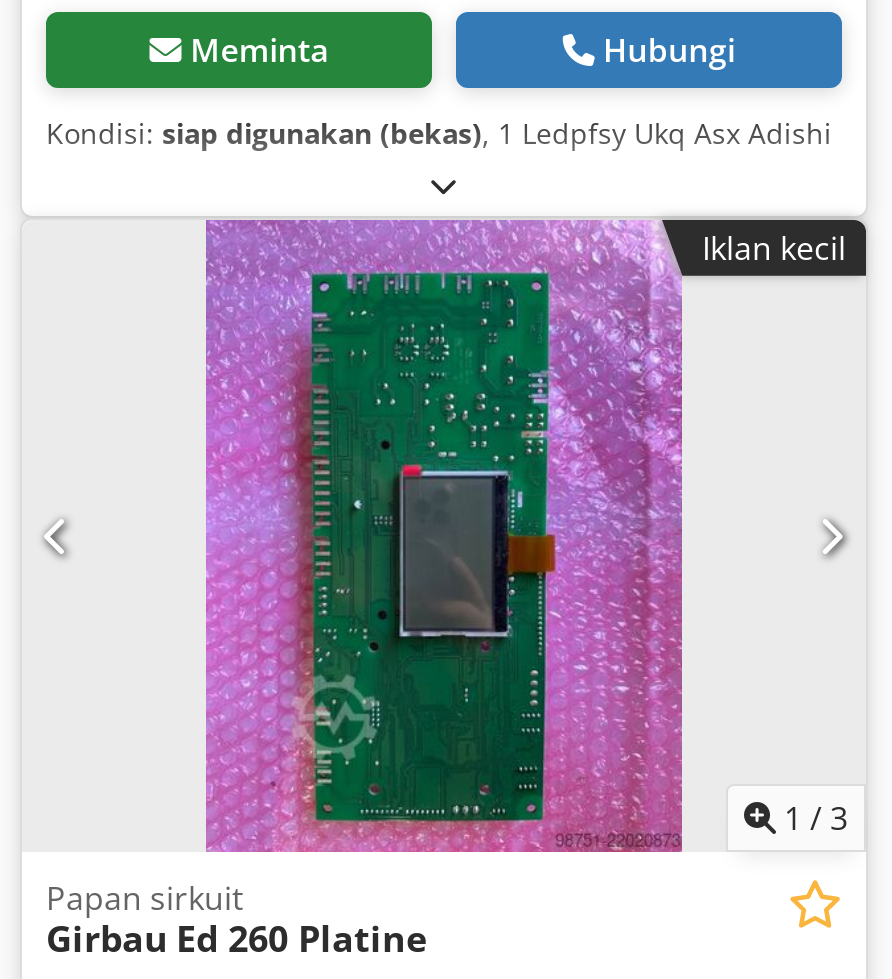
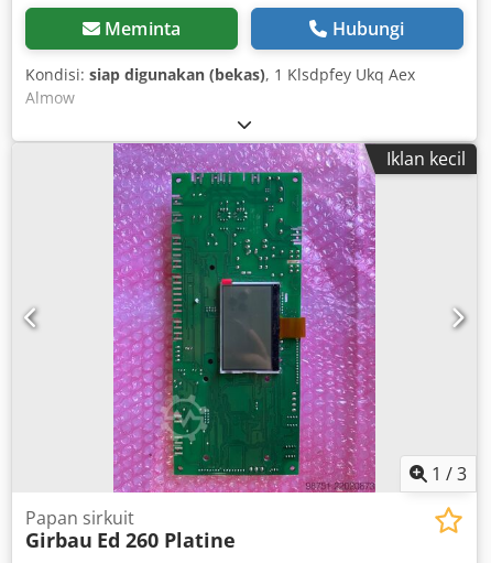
- Kondisi: siap digunakan (bekas), 1 Ledpfsy Ukq Asx Adishi
+ Kondisi: siap digunakan (bekas), 1 Klsdpfey Ukq Aex
+ Almow
